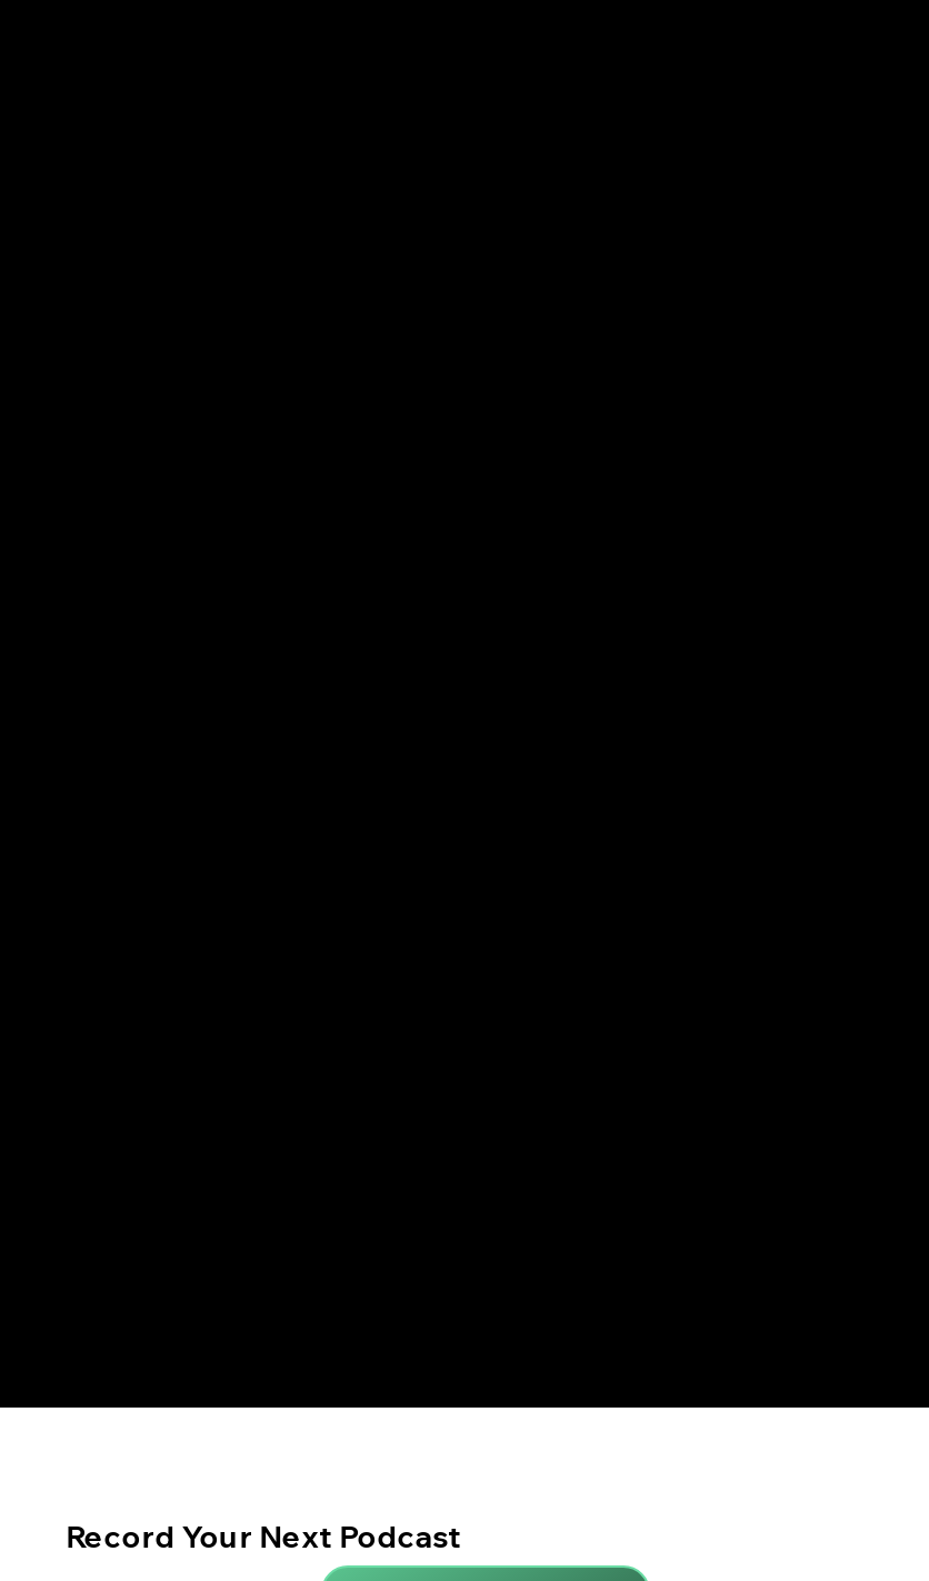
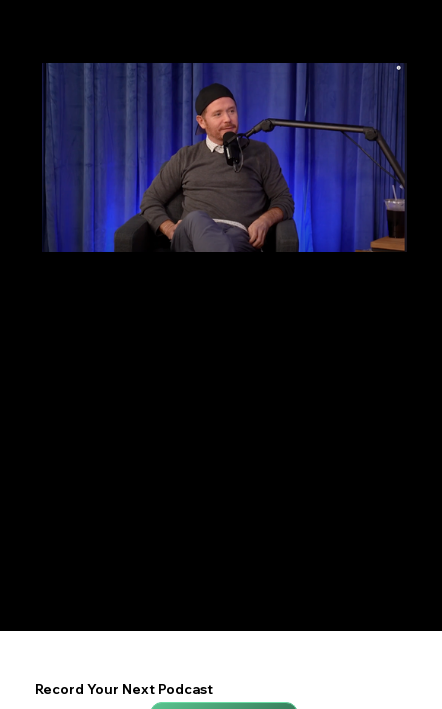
+ [image]
